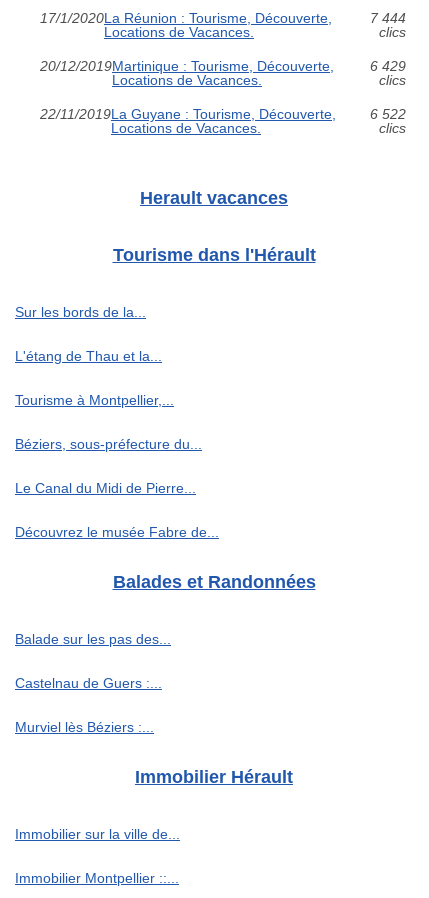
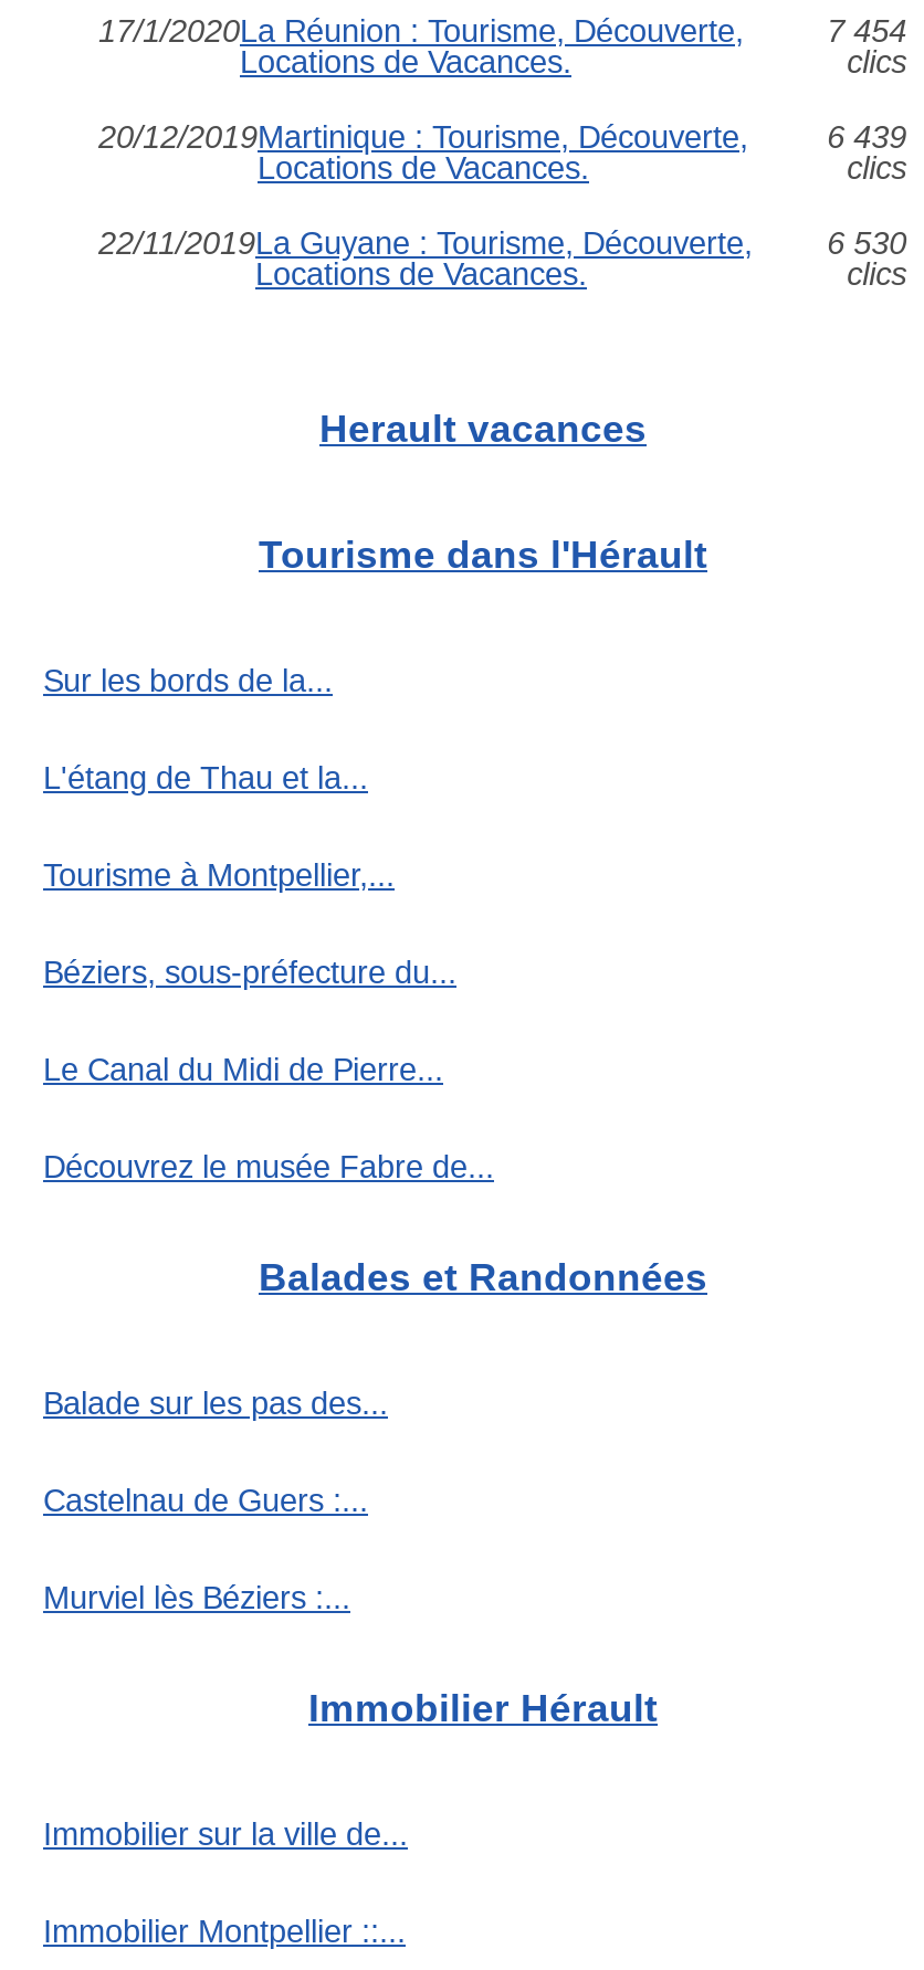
- 7 444
+ 7 454

- 6 429
+ 6 439

- 6 522
+ 6 530
